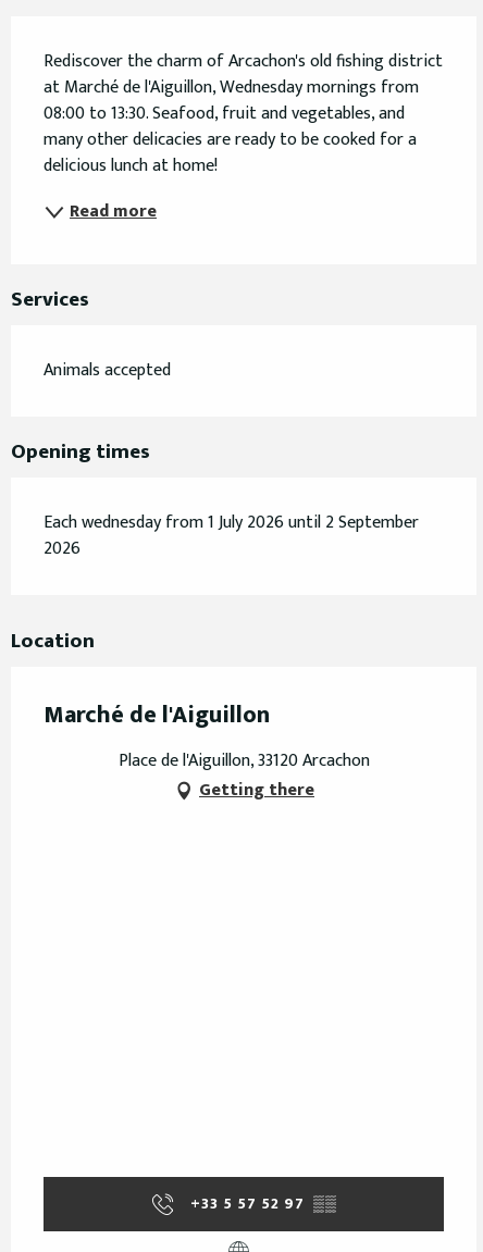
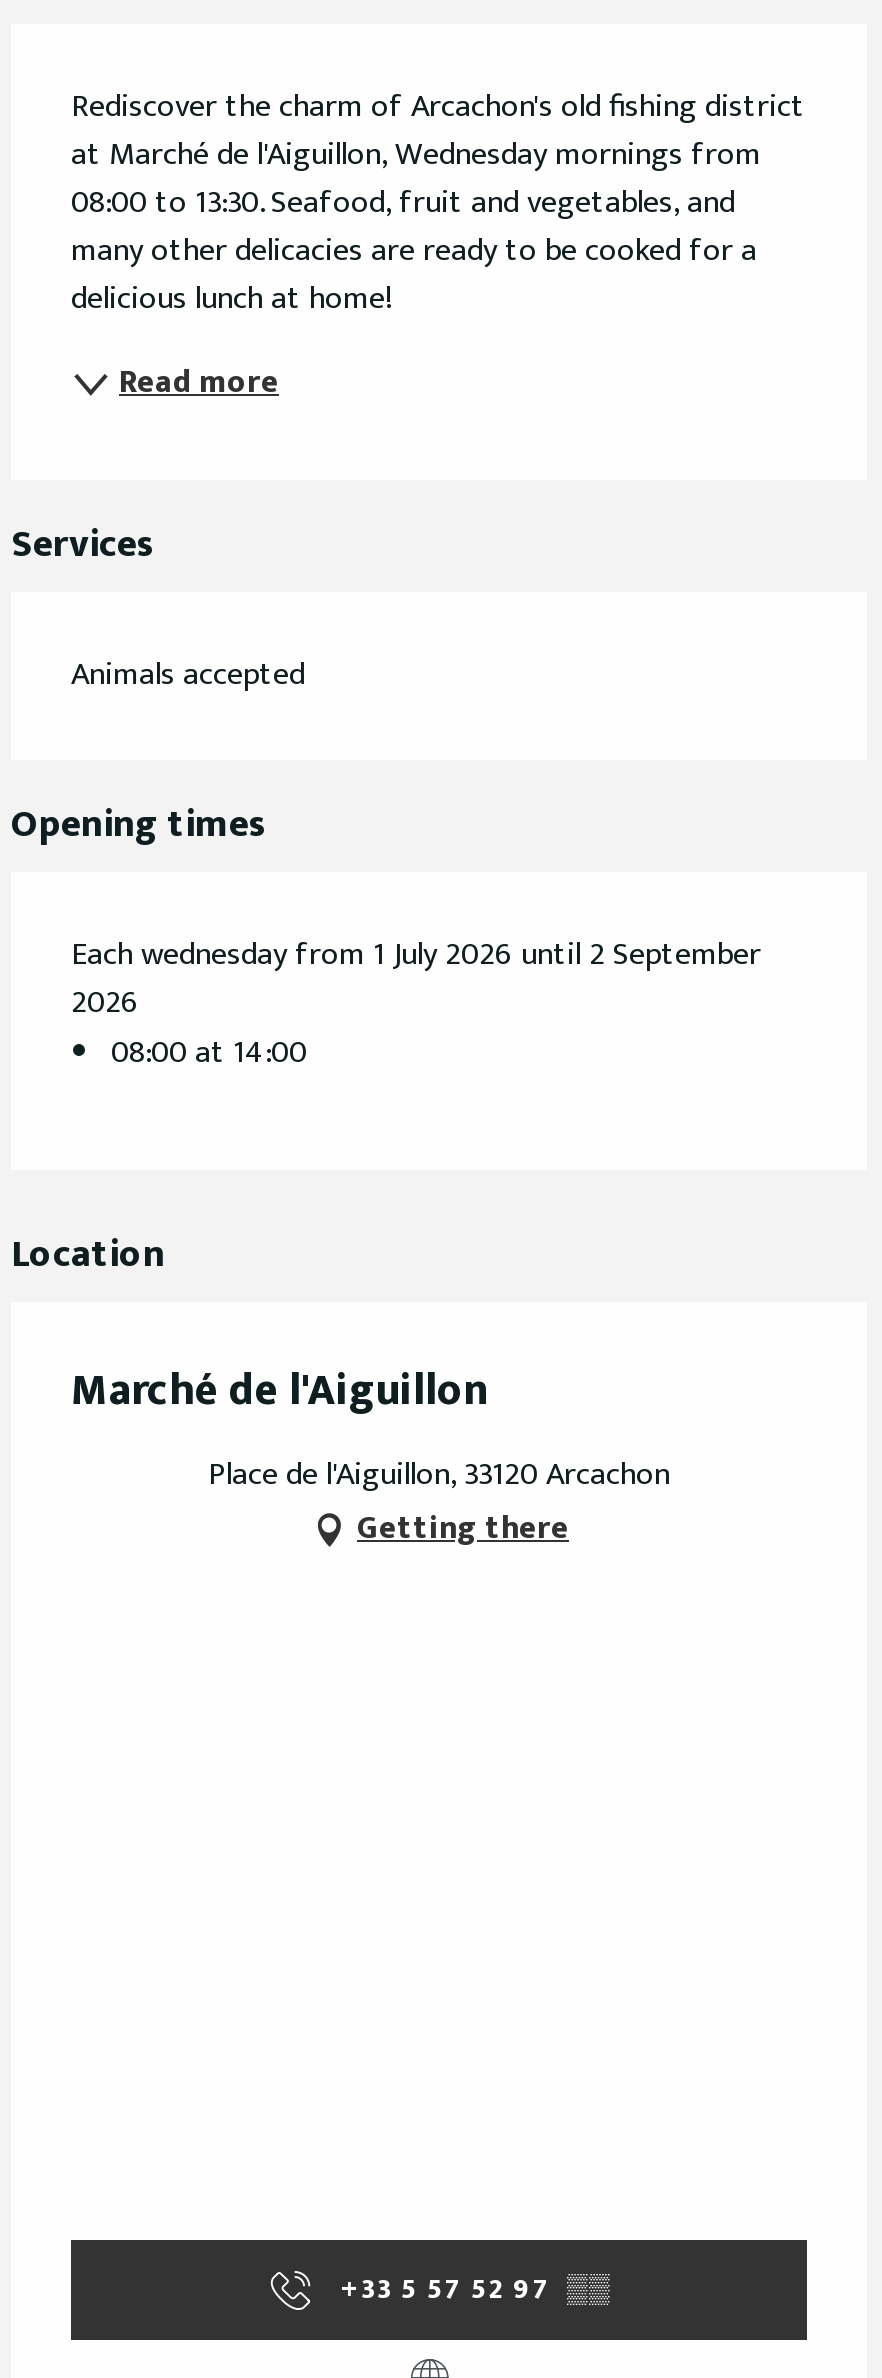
+ 08:00 at 14:00
